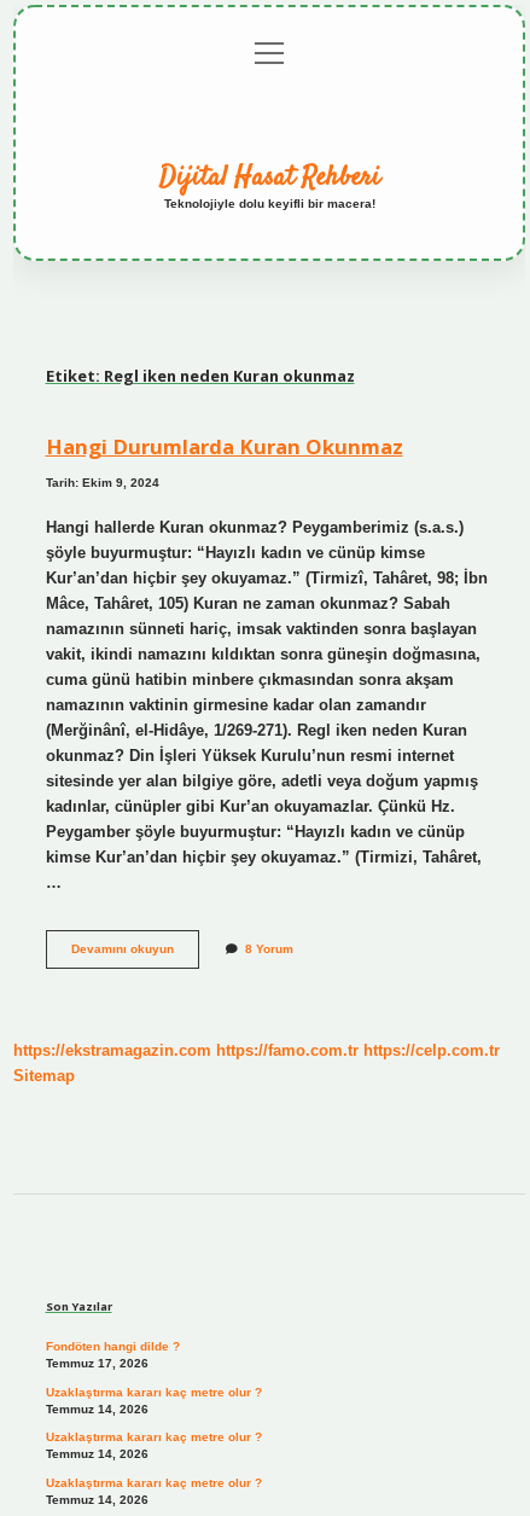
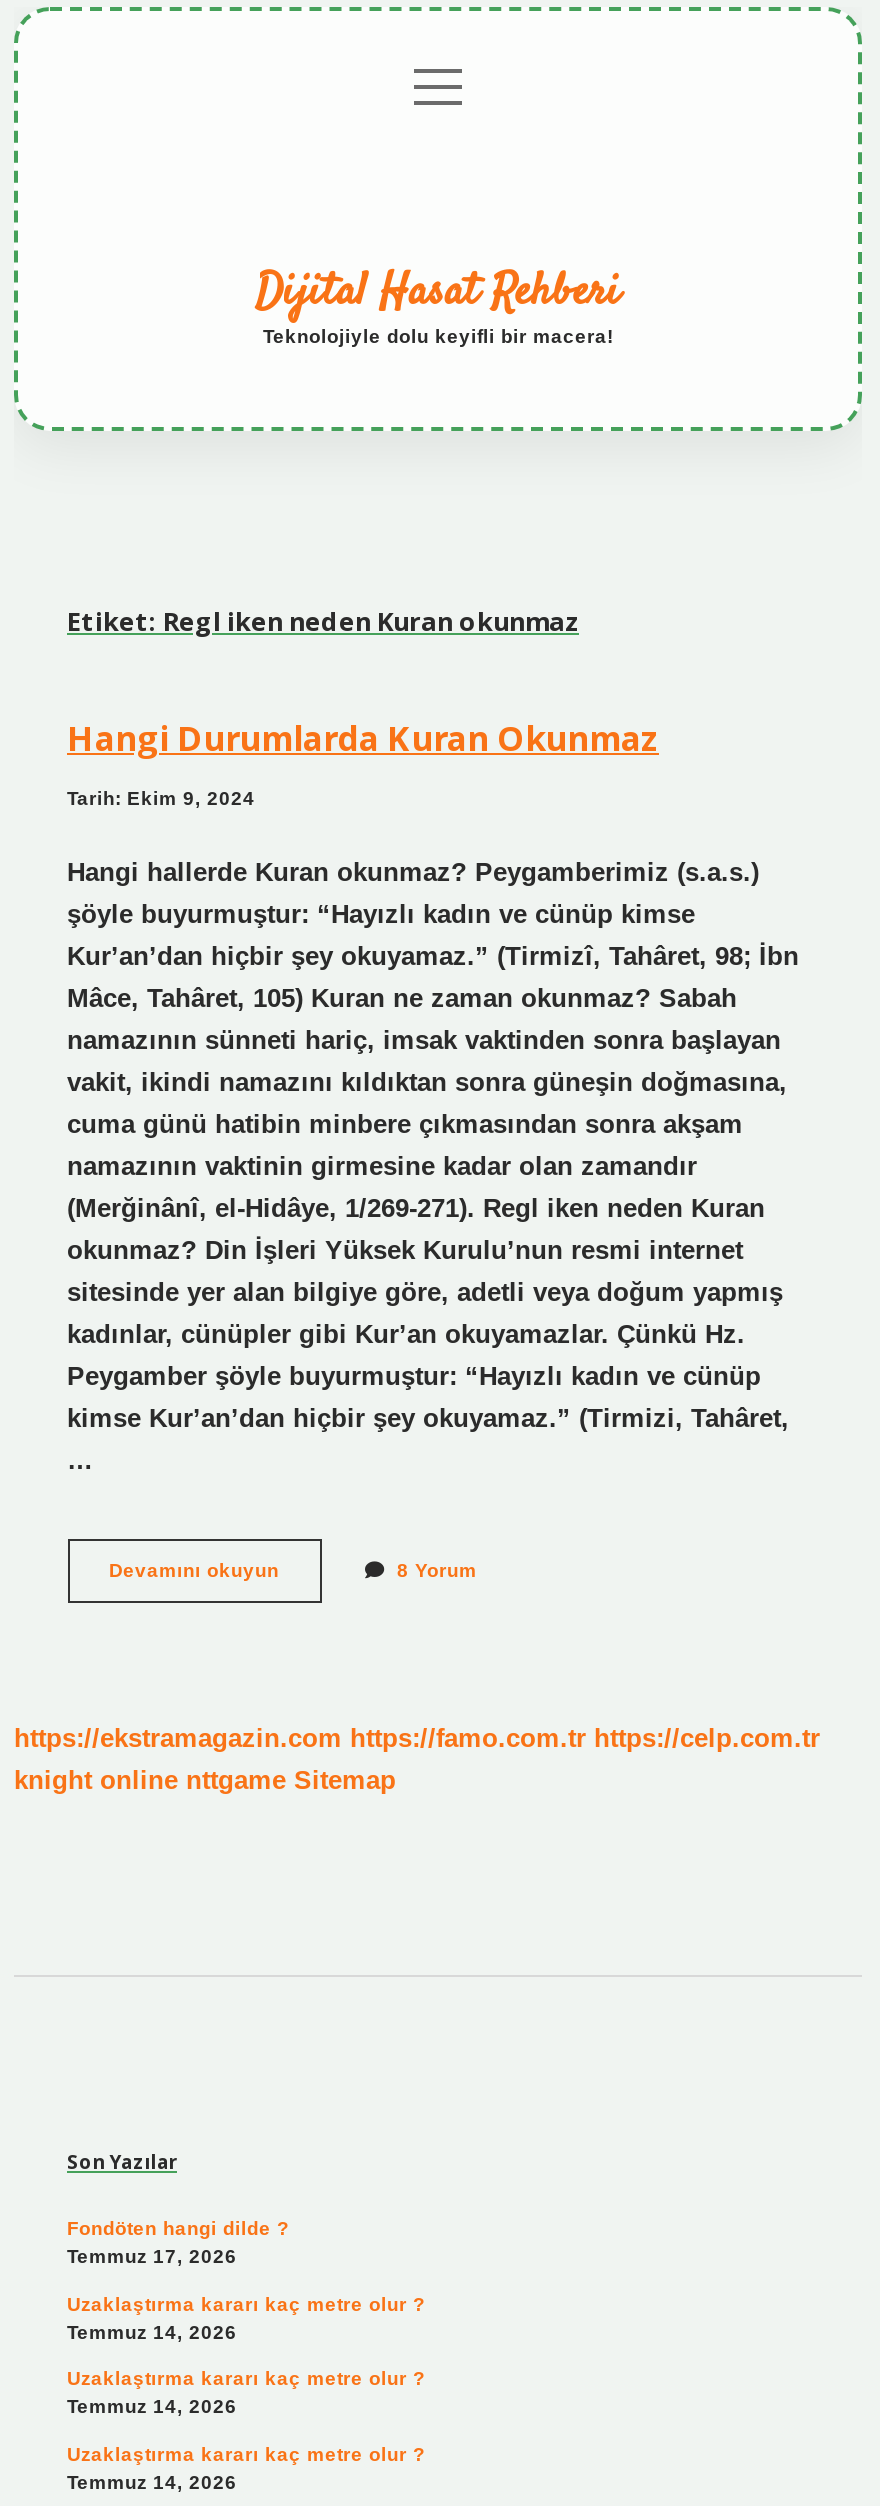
- Sitemap
+ knight online nttgame Sitemap
